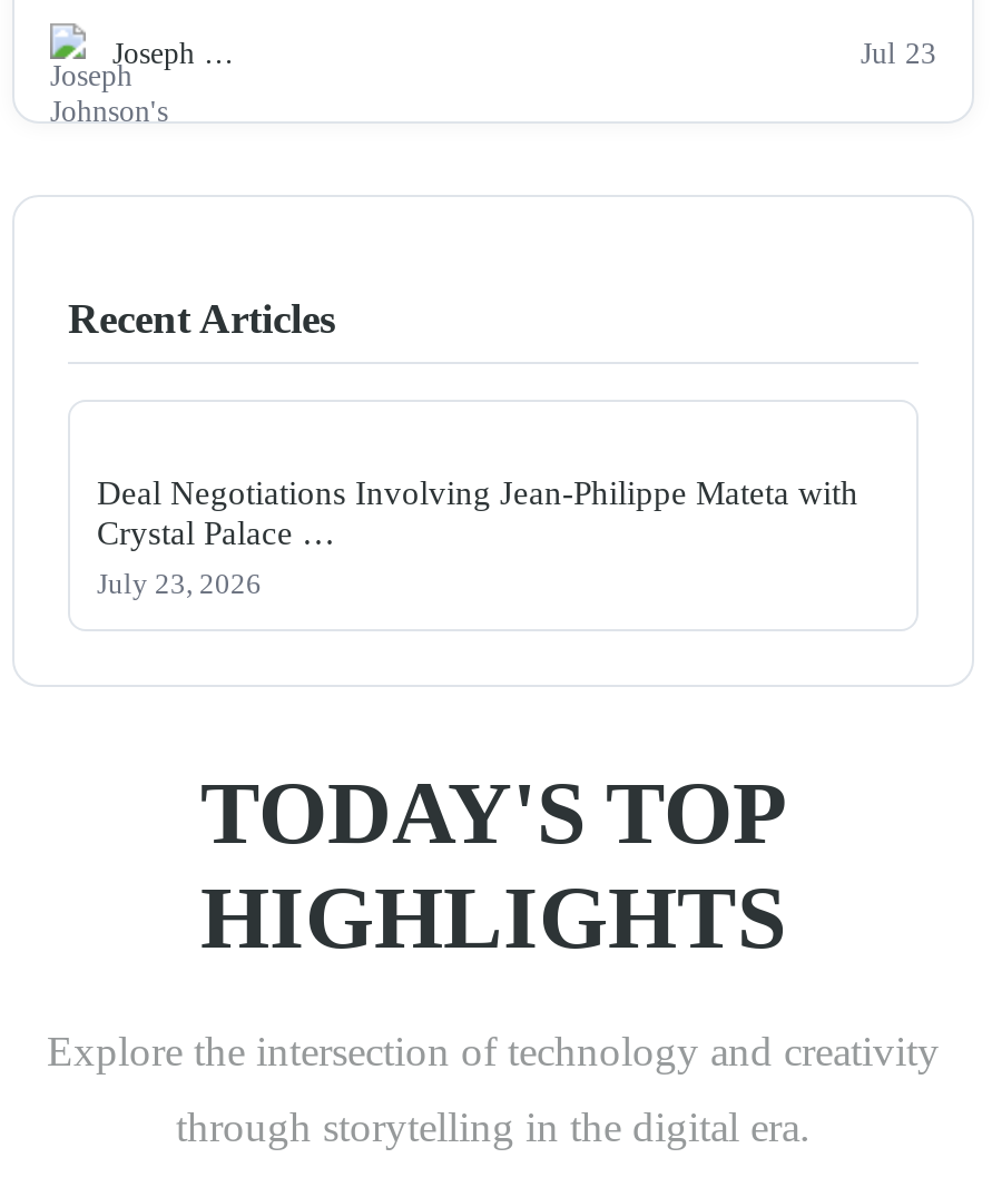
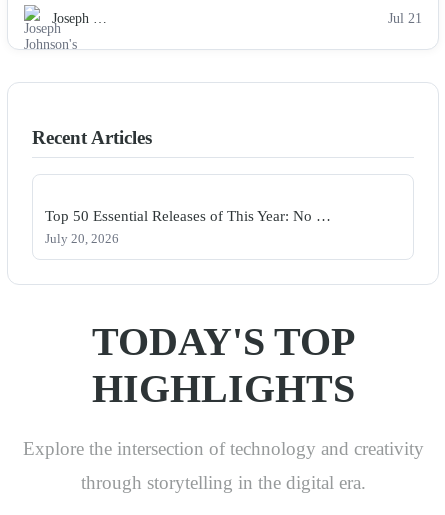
- Jul 23
+ Jul 21

- Deal Negotiations Involving Jean-Philippe Mateta with
- Crystal Palace …
+ Top 50 Essential Releases of This Year: No …

- July 23, 2026
+ July 20, 2026
